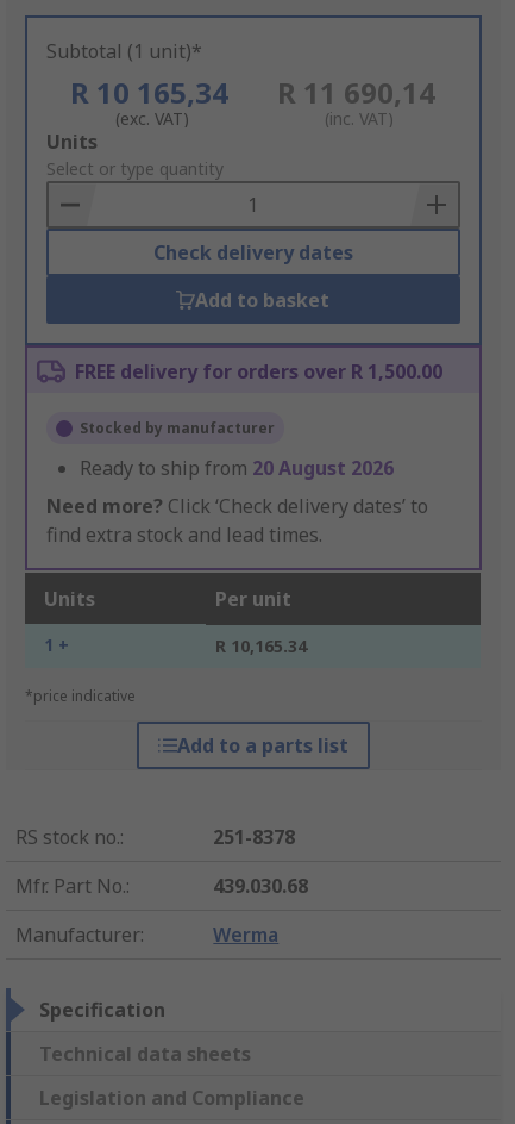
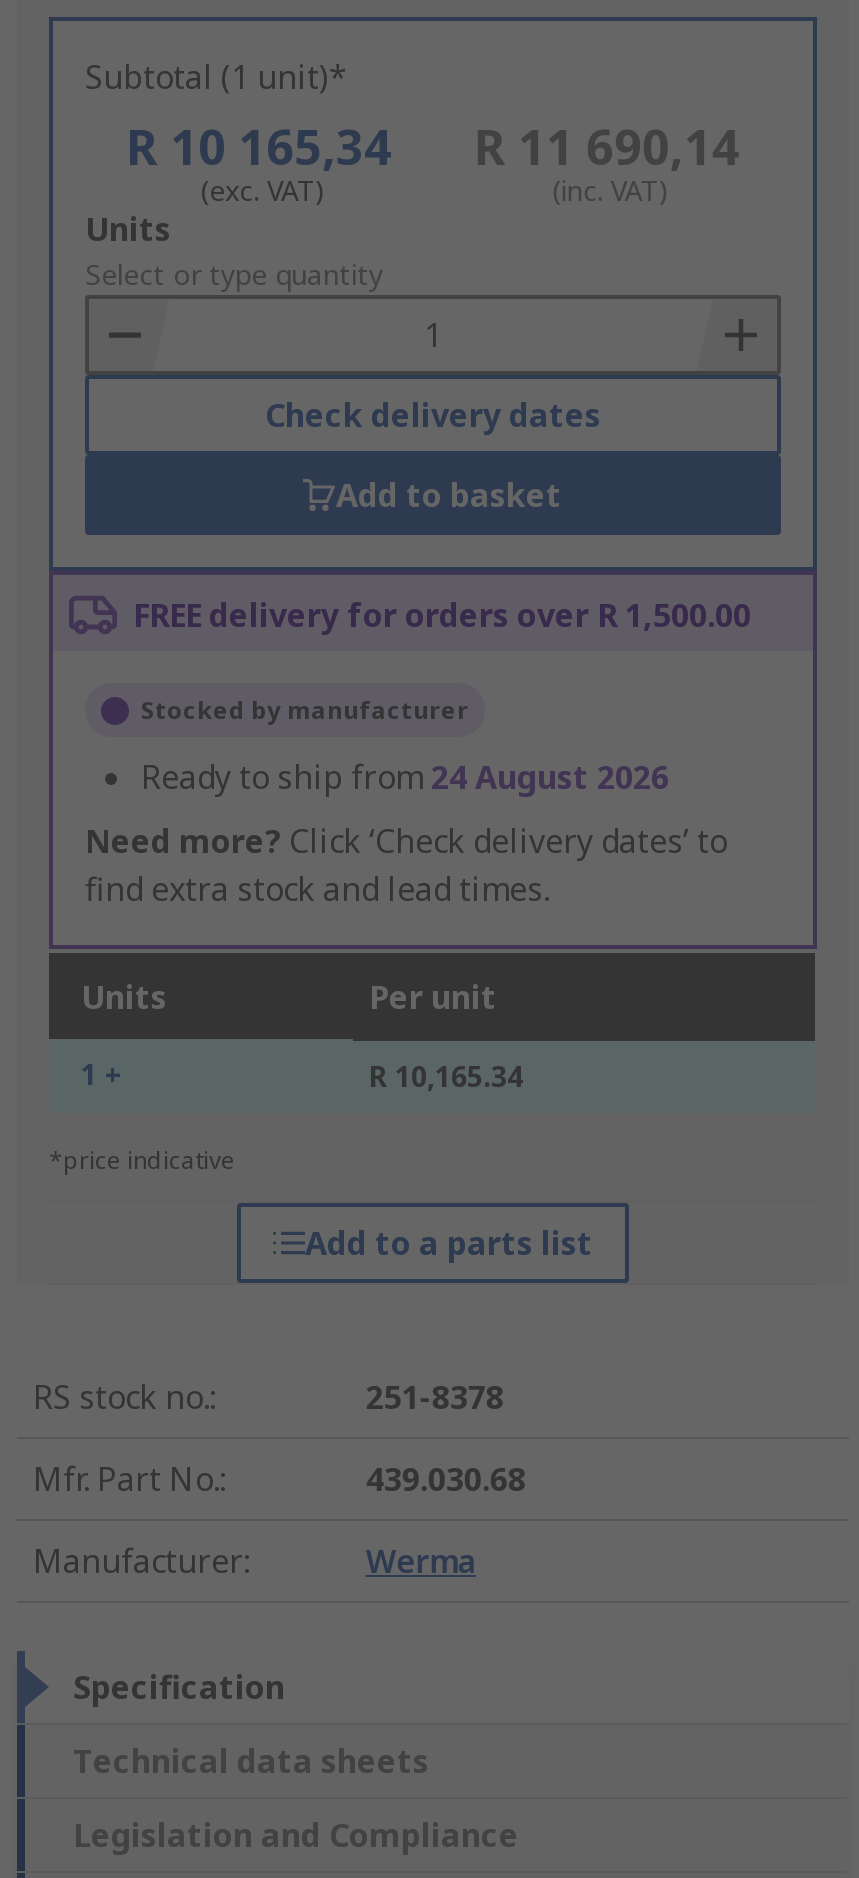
- Ready to ship from 20 August 2026
+ Ready to ship from 24 August 2026
